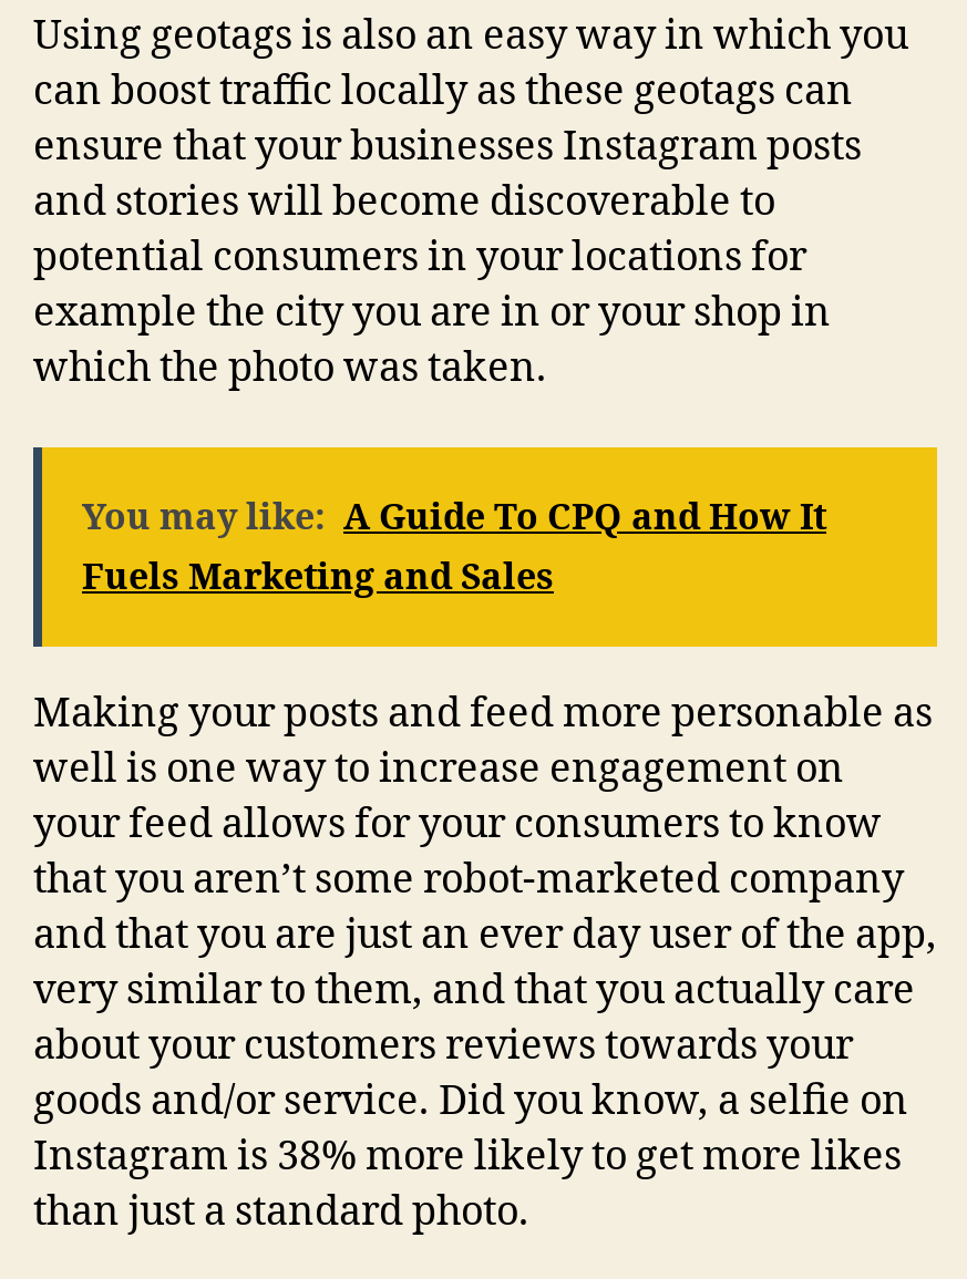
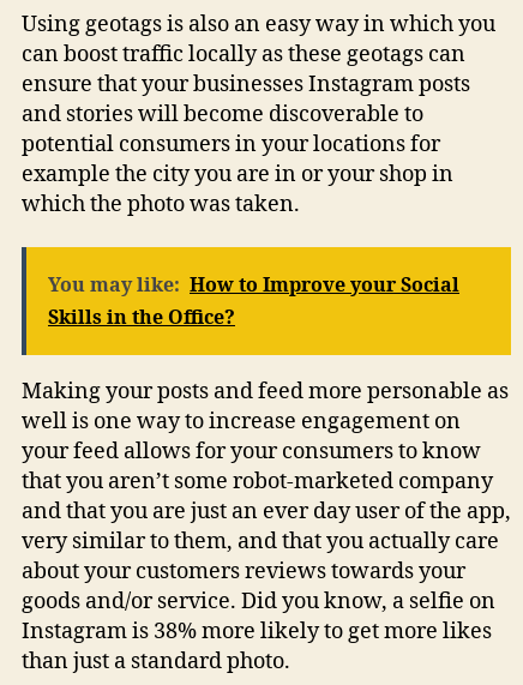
- You may like: A Guide To CPQ and How It
- Fuels Marketing and Sales
+ You may like: How to Improve your Social
+ Skills in the Office?
